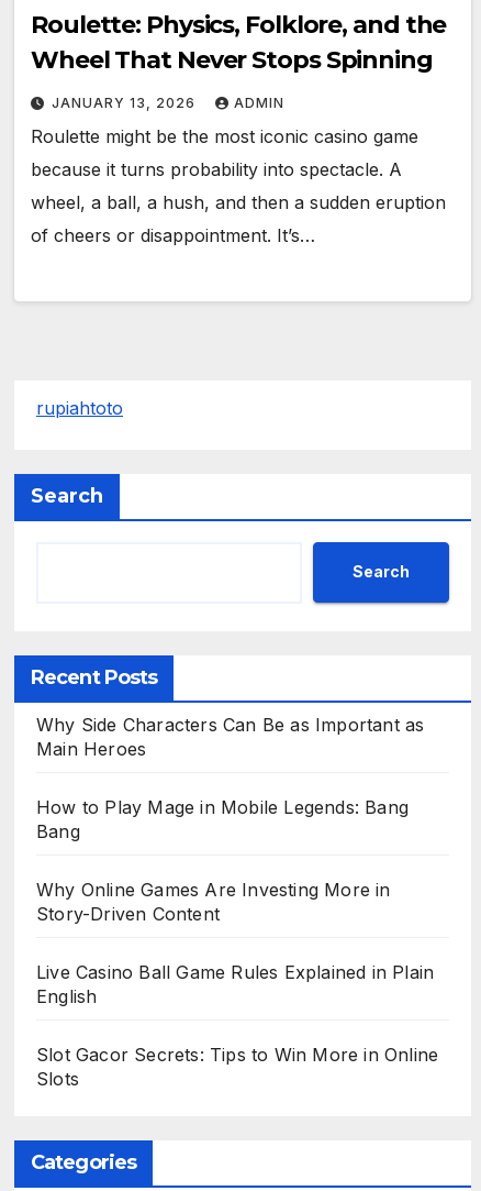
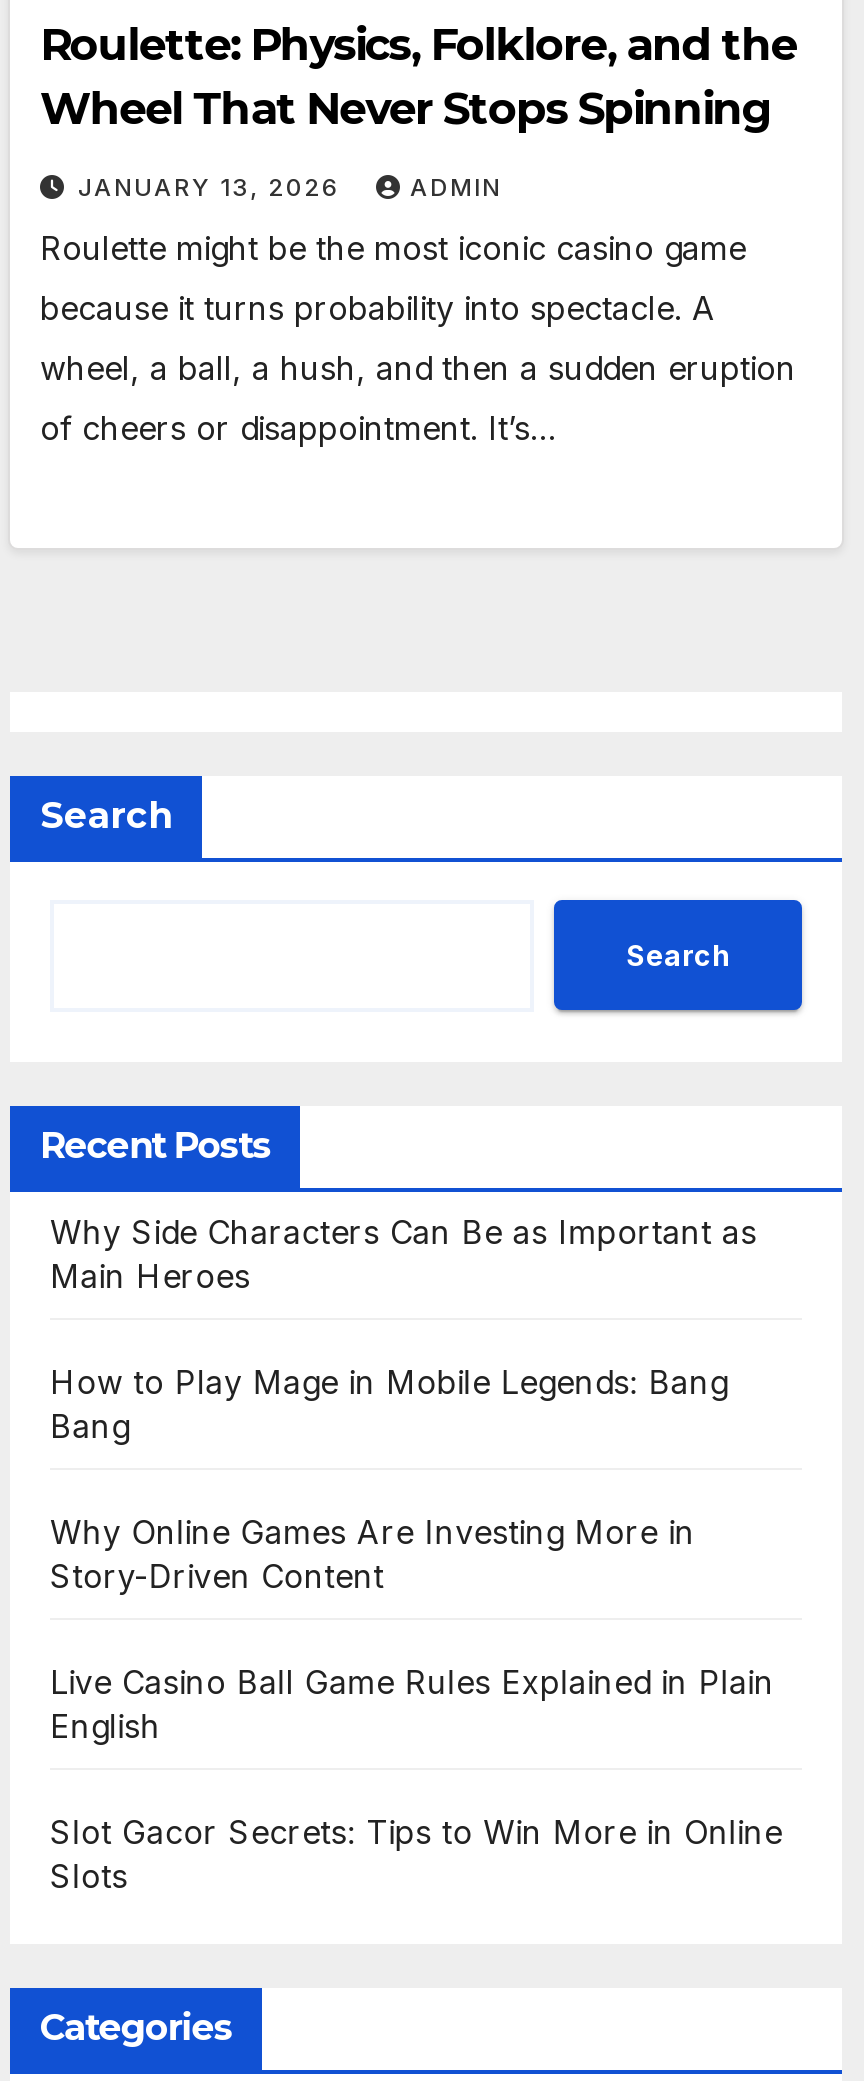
- rupiahtoto
